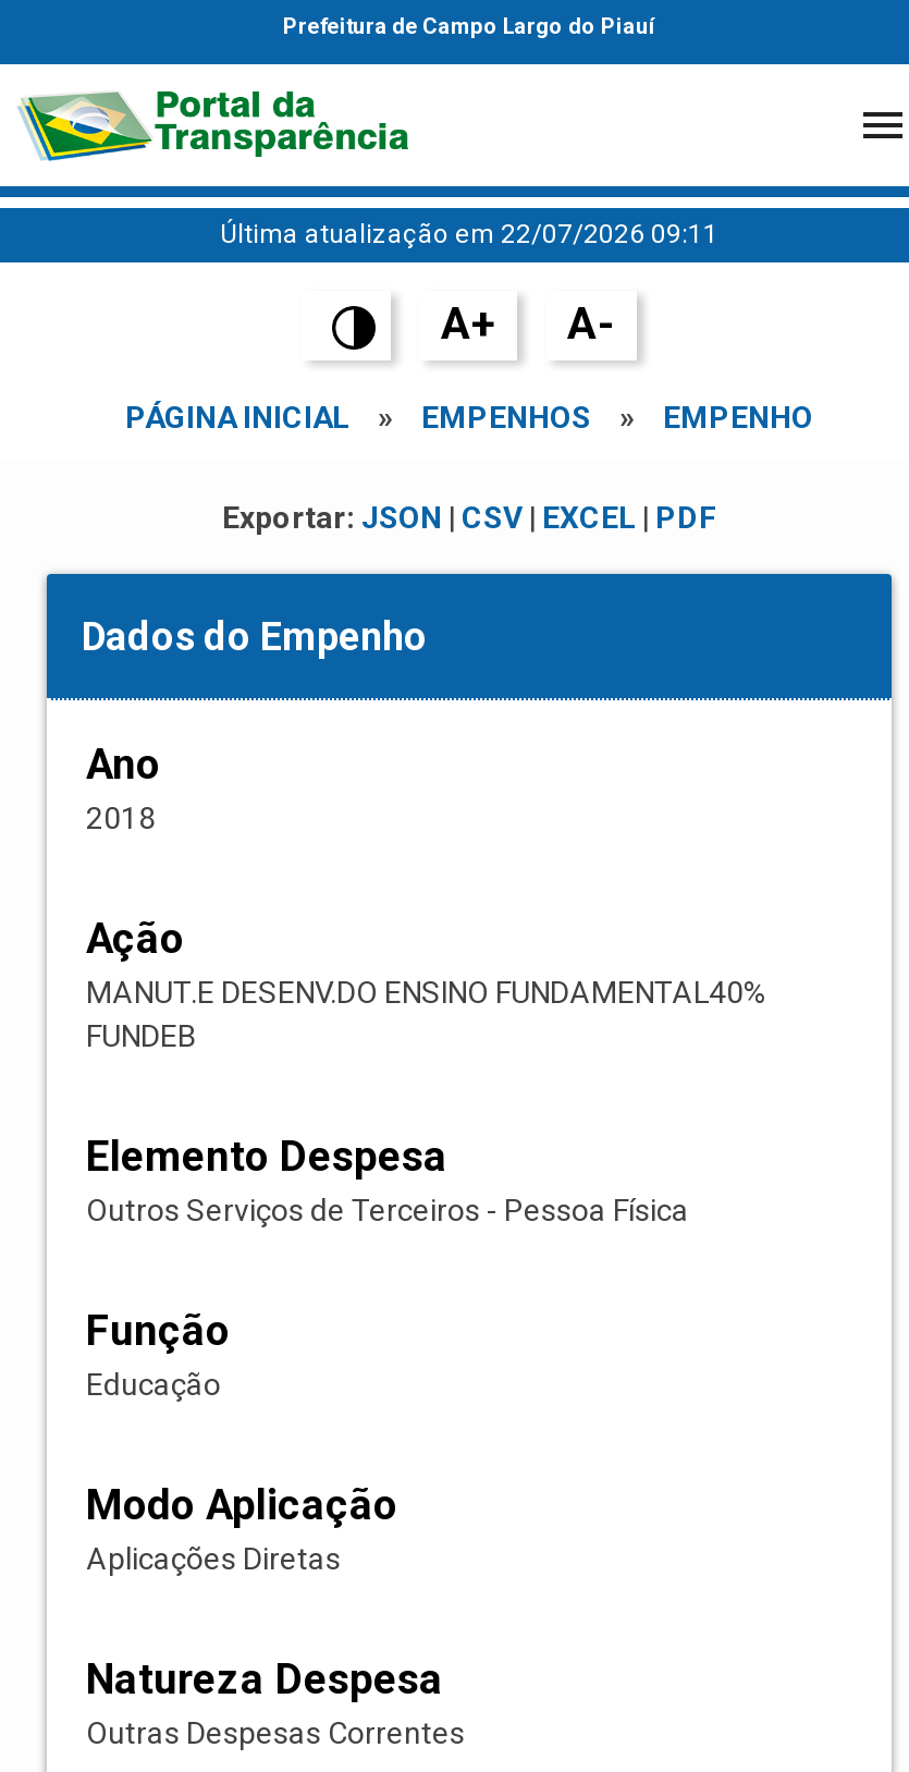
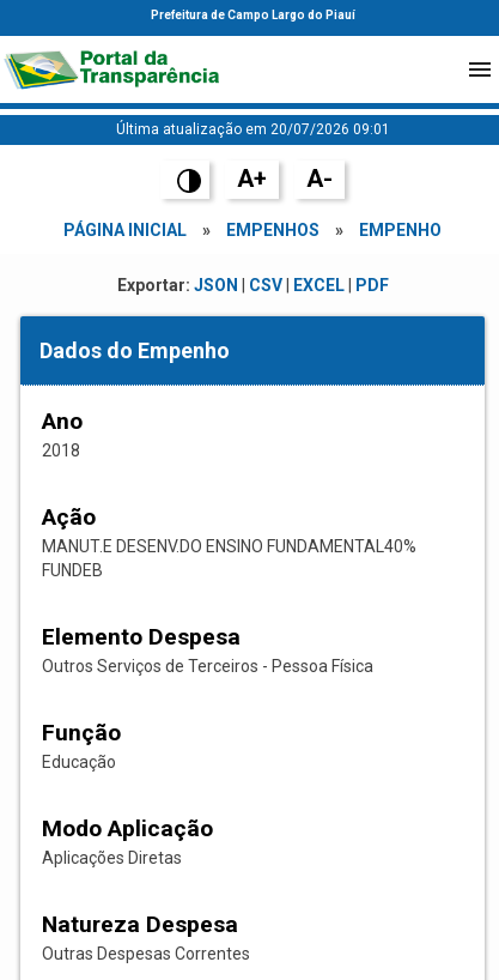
- Última atualização em 22/07/2026 09:11
+ Última atualização em 20/07/2026 09:01
